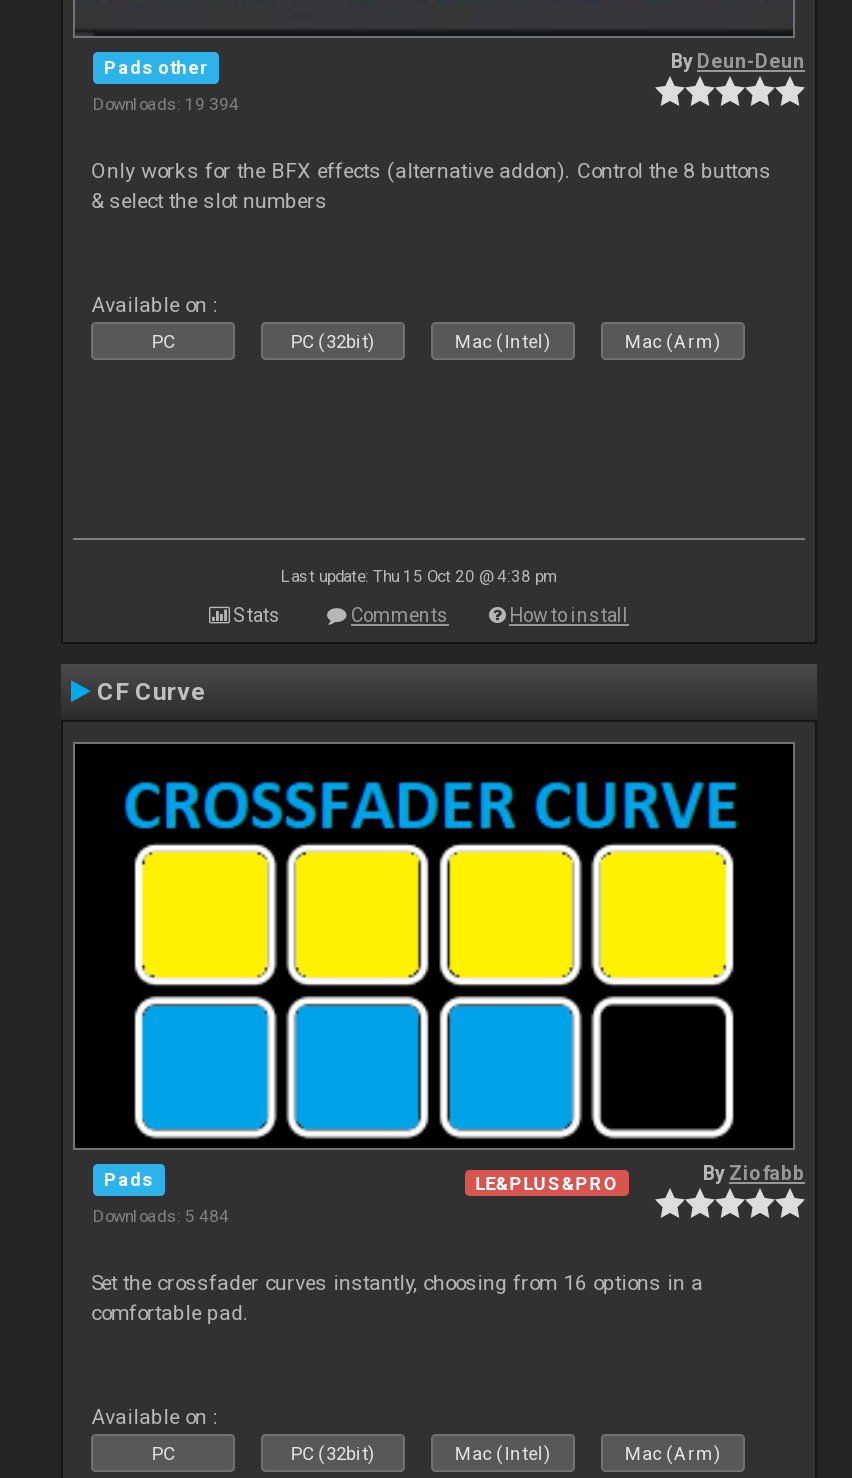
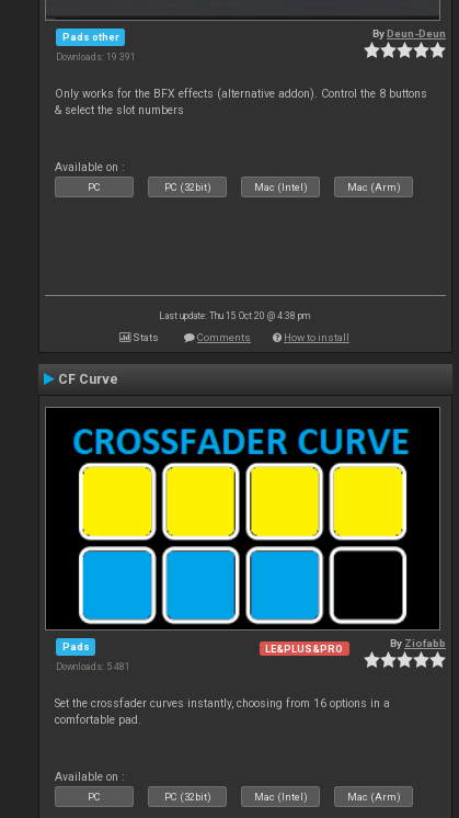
- Downloads: 19 394
+ Downloads: 19 391

- Downloads: 5 484
+ Downloads: 5 481
